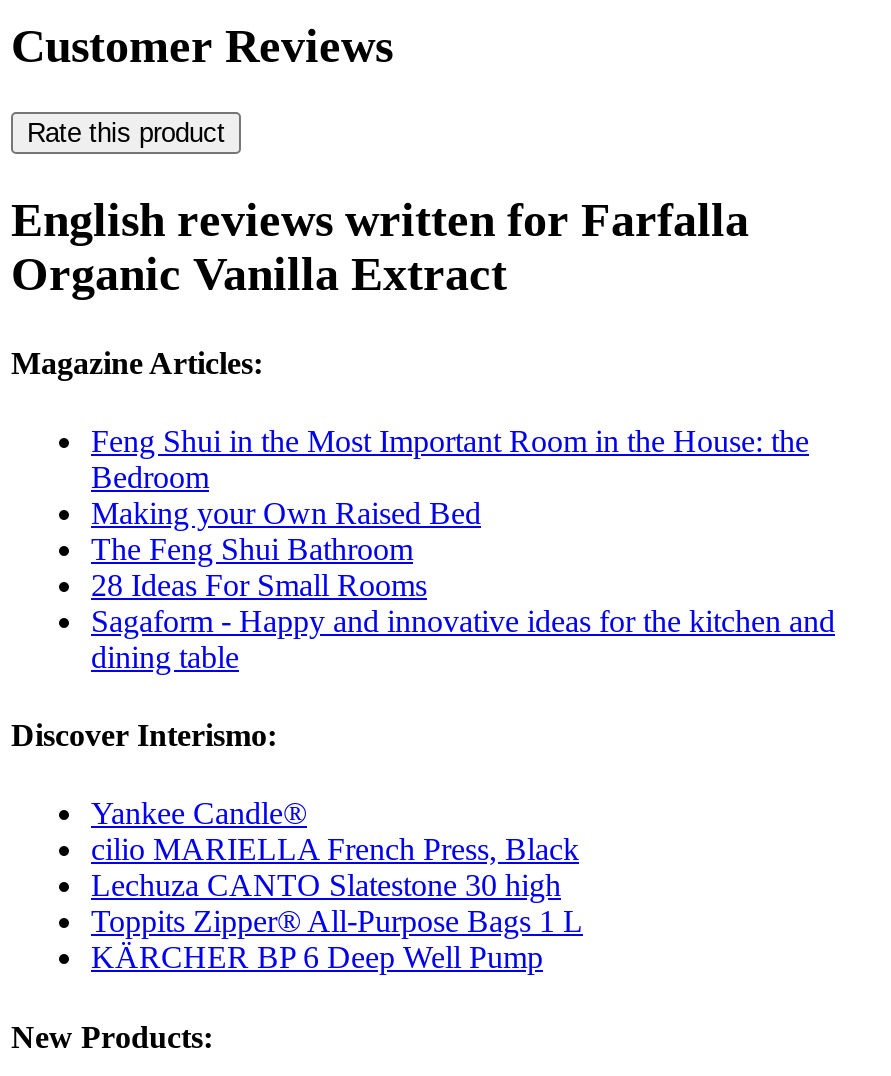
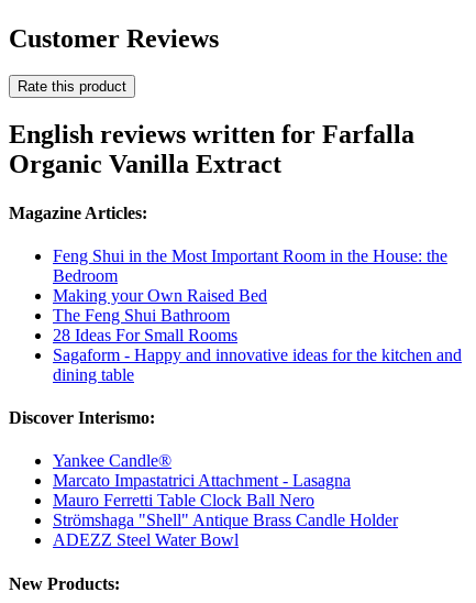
- cilio MARIELLA French Press, Black
- Lechuza CANTO Slatestone 30 high
- Toppits Zipper® All-Purpose Bags 1 L
- KÄRCHER BP 6 Deep Well Pump
+ Marcato Impastatrici Attachment - Lasagna
+ Mauro Ferretti Table Clock Ball Nero
+ Strömshaga "Shell" Antique Brass Candle Holder
+ ADEZZ Steel Water Bowl
